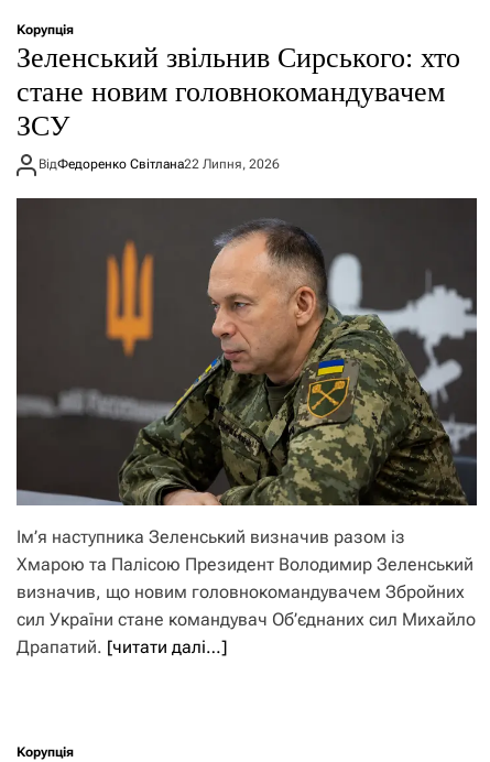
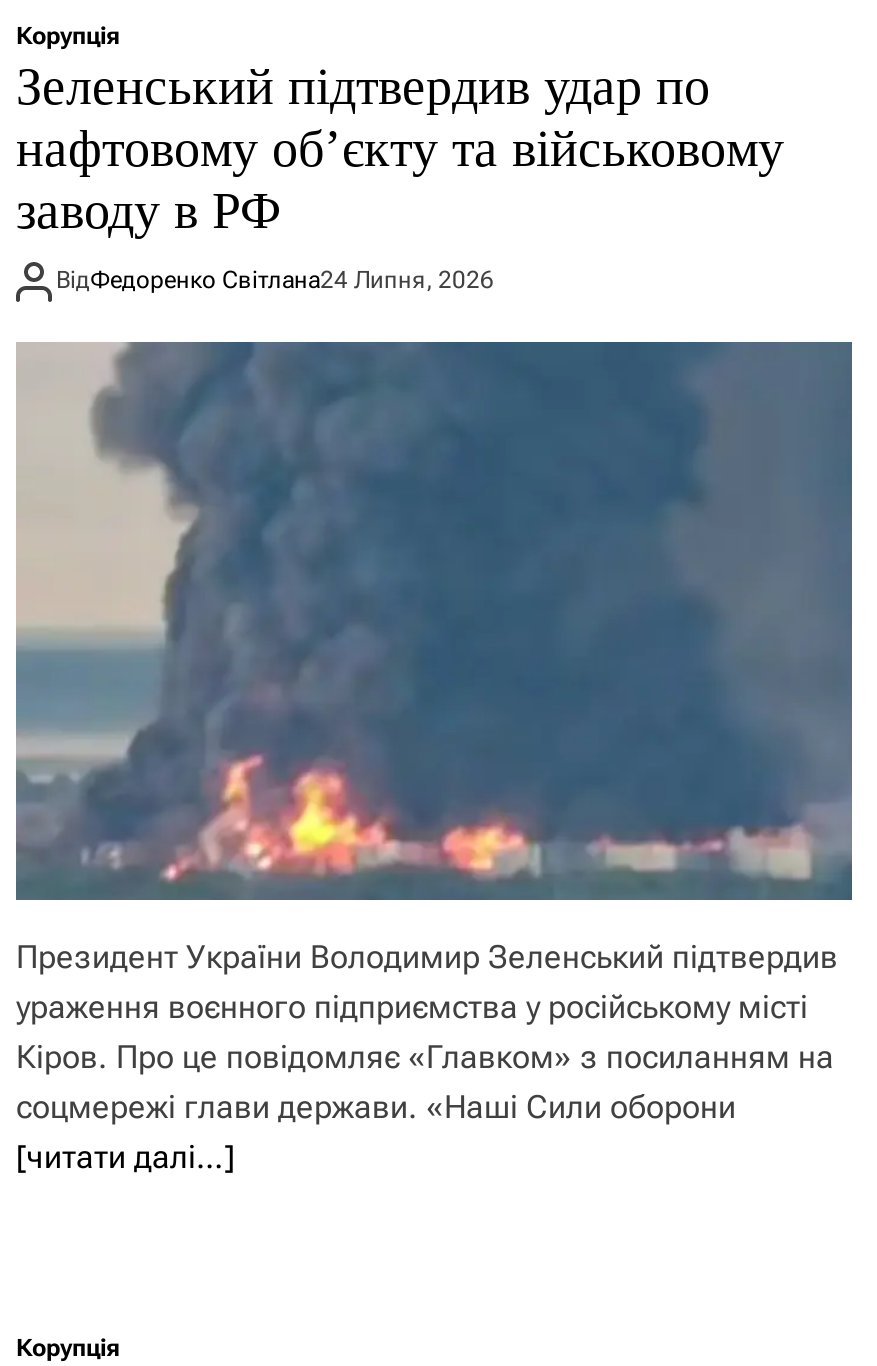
- Зеленський звільнив Сирського: хто
- стане новим головнокомандувачем
- ЗСУ
+ Зеленський підтвердив удар по
+ нафтовому об’єкту та військовому
+ заводу в РФ

- ВідФедоренко Світлана22 Липня, 2026
+ ВідФедоренко Світлана24 Липня, 2026

- [image]
- Ім’я наступника Зеленський визначив разом із
- Хмарою та Палісою Президент Володимир Зеленський
- визначив, що новим головнокомандувачем Збройних
- сил України стане командувач Об’єднаних сил Михайло
- Драпатий. [читати далі…]
+ [image]
+ Президент України Володимир Зеленський підтвердив
+ ураження воєнного підприємства у російському місті
+ Кіров. Про це повідомляє «Главком» з посиланням на
+ соцмережі глави держави. «Наші Сили оборони
+ [читати далі…]
